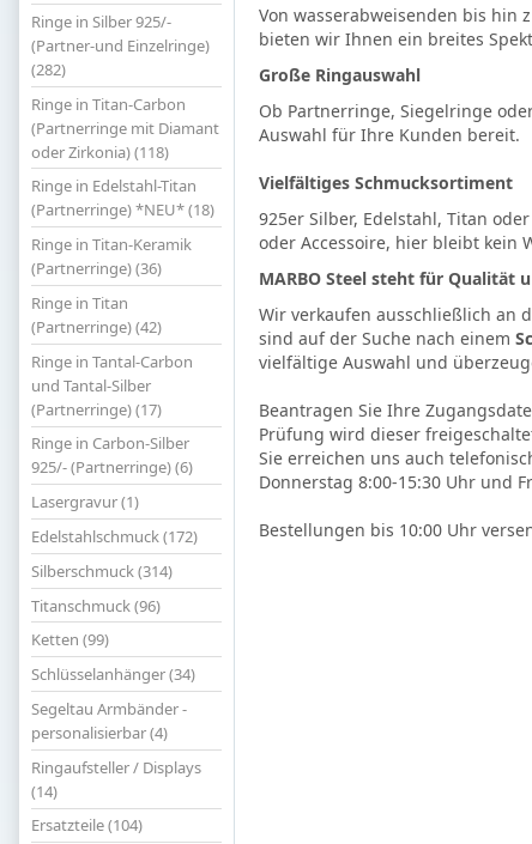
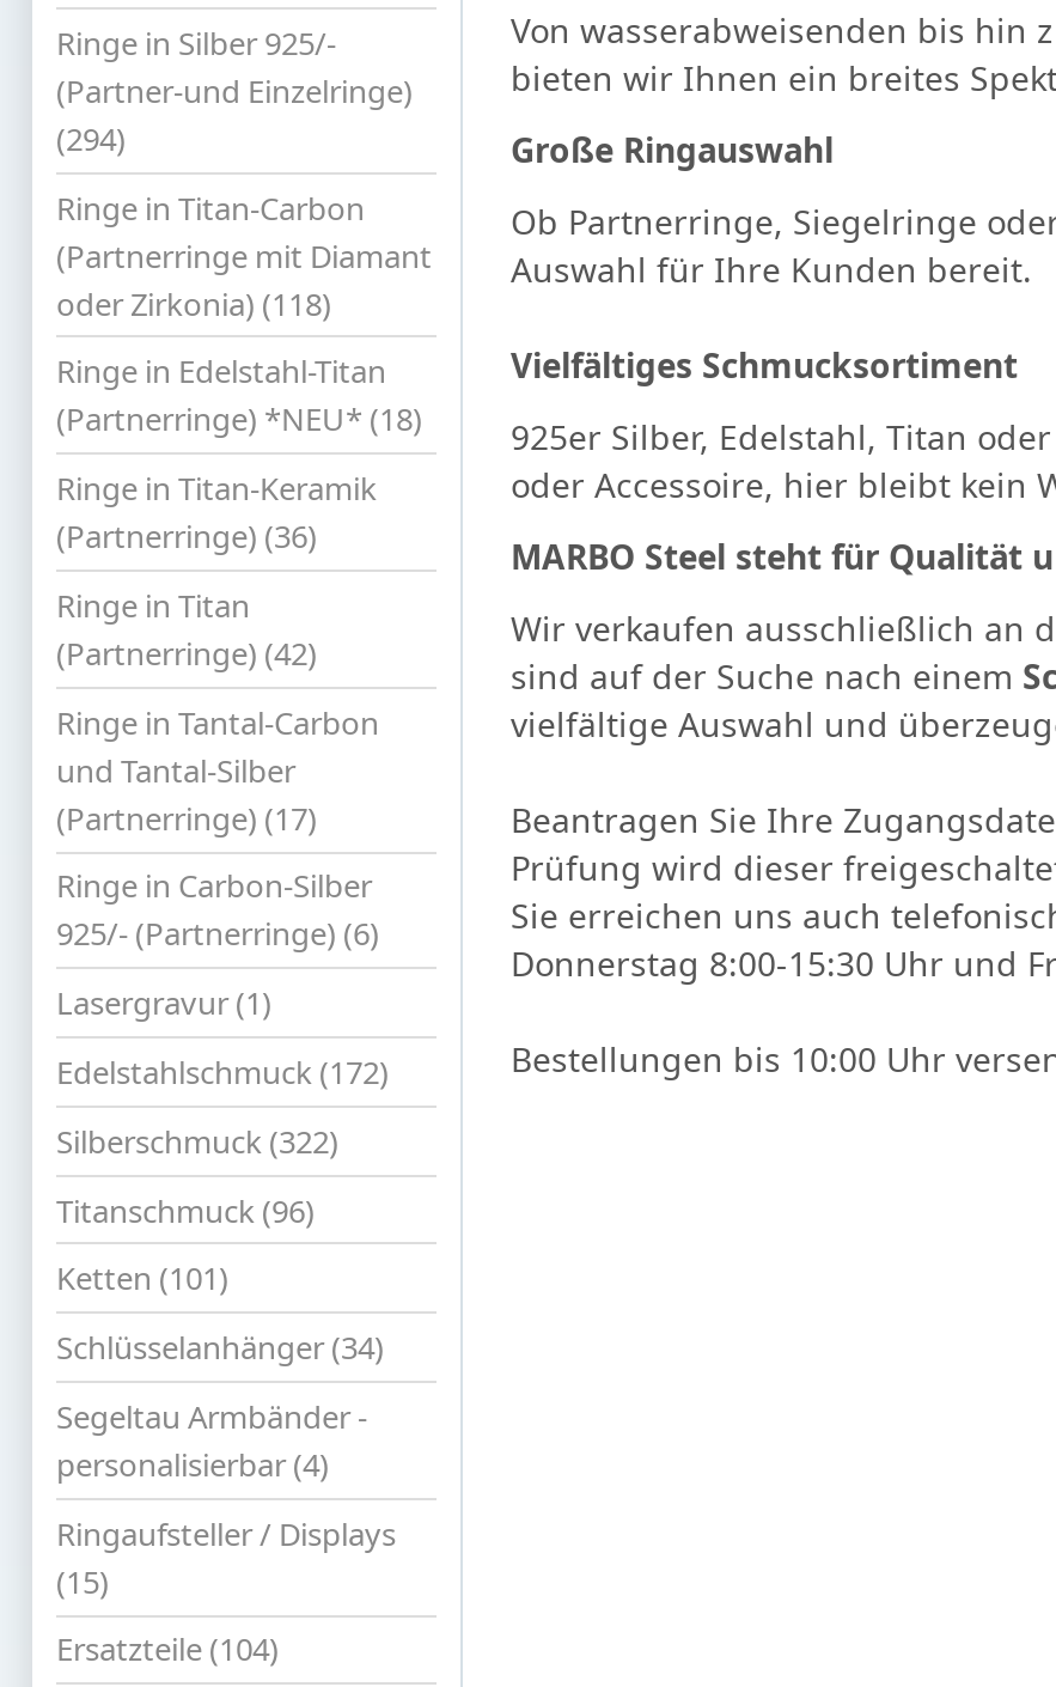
- (282)
+ (294)

- Silberschmuck (314)
+ Silberschmuck (322)

- Ketten (99)
+ Ketten (101)

- (14)
+ (15)
